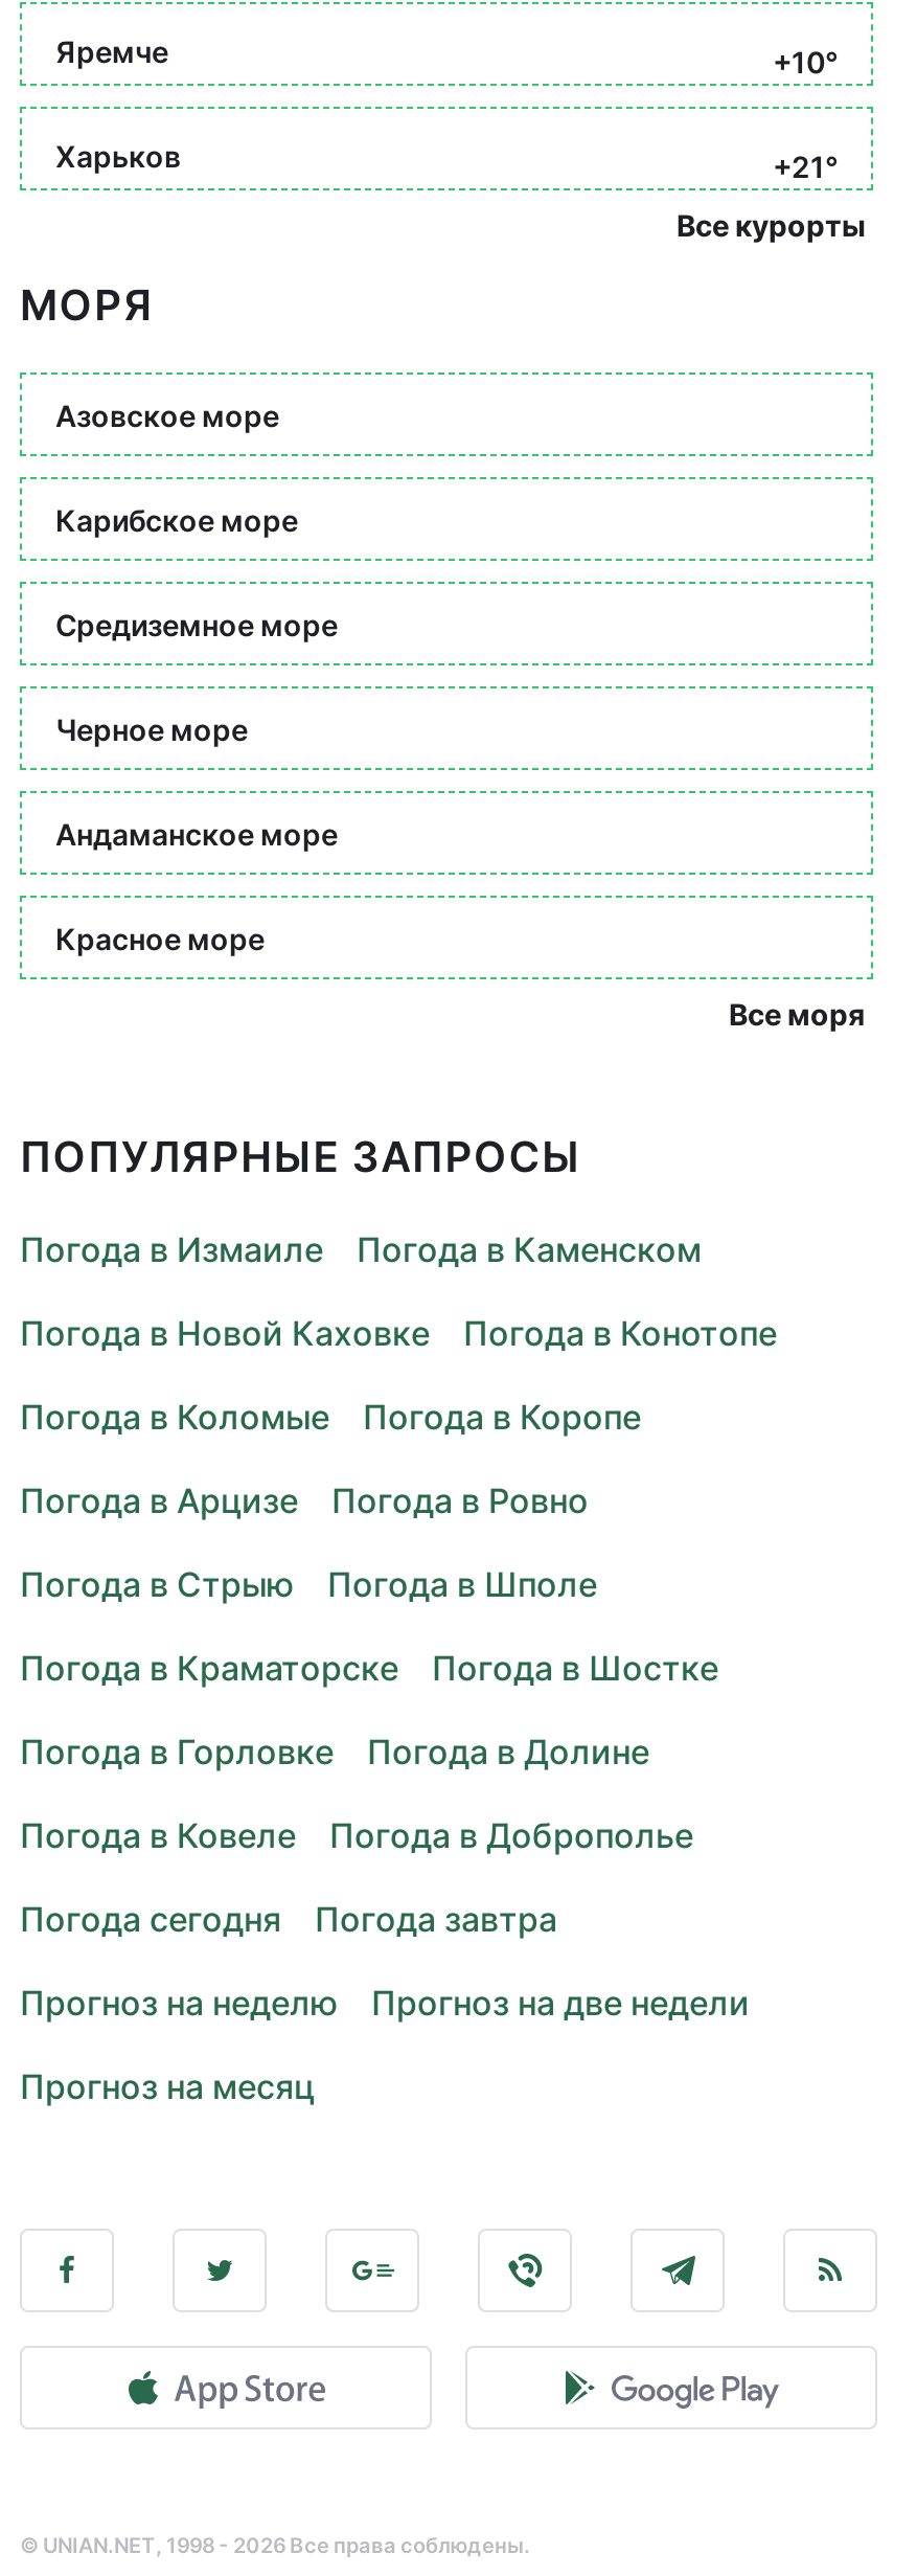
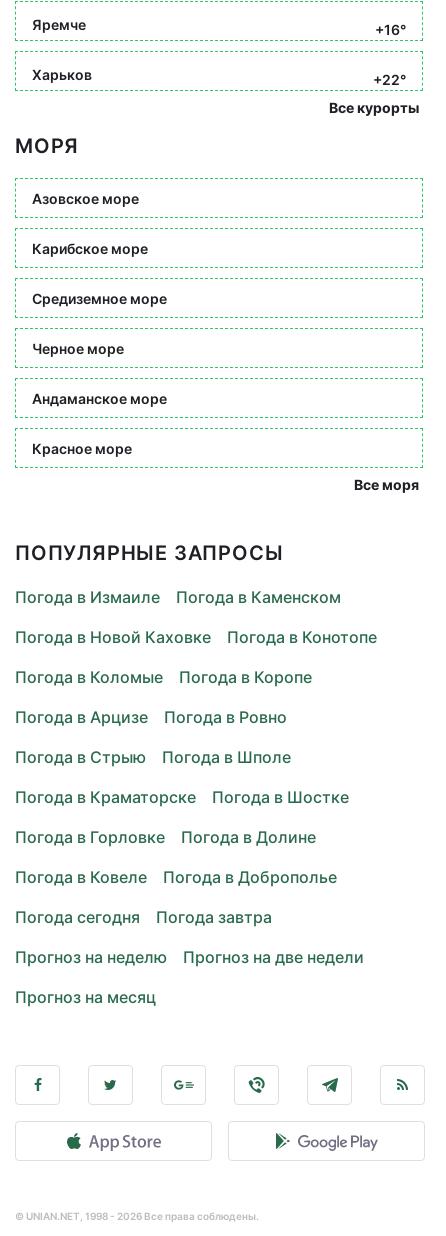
- +10°
+ +16°

- +21°
+ +22°
